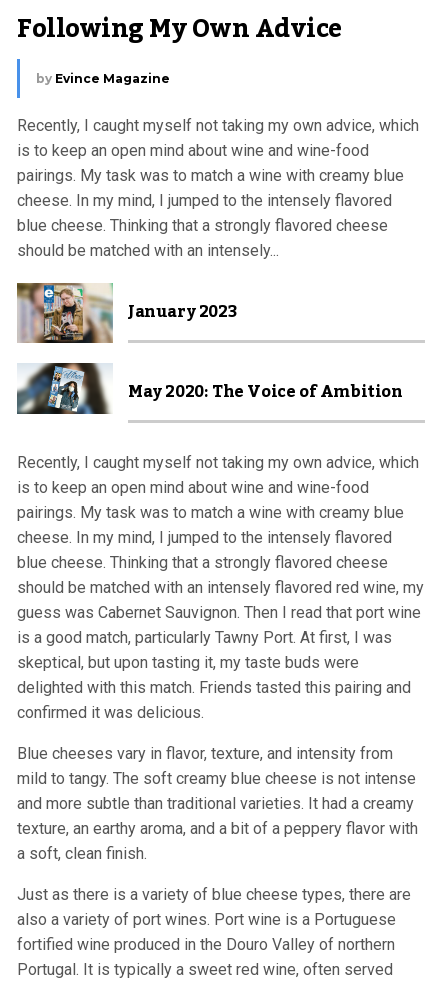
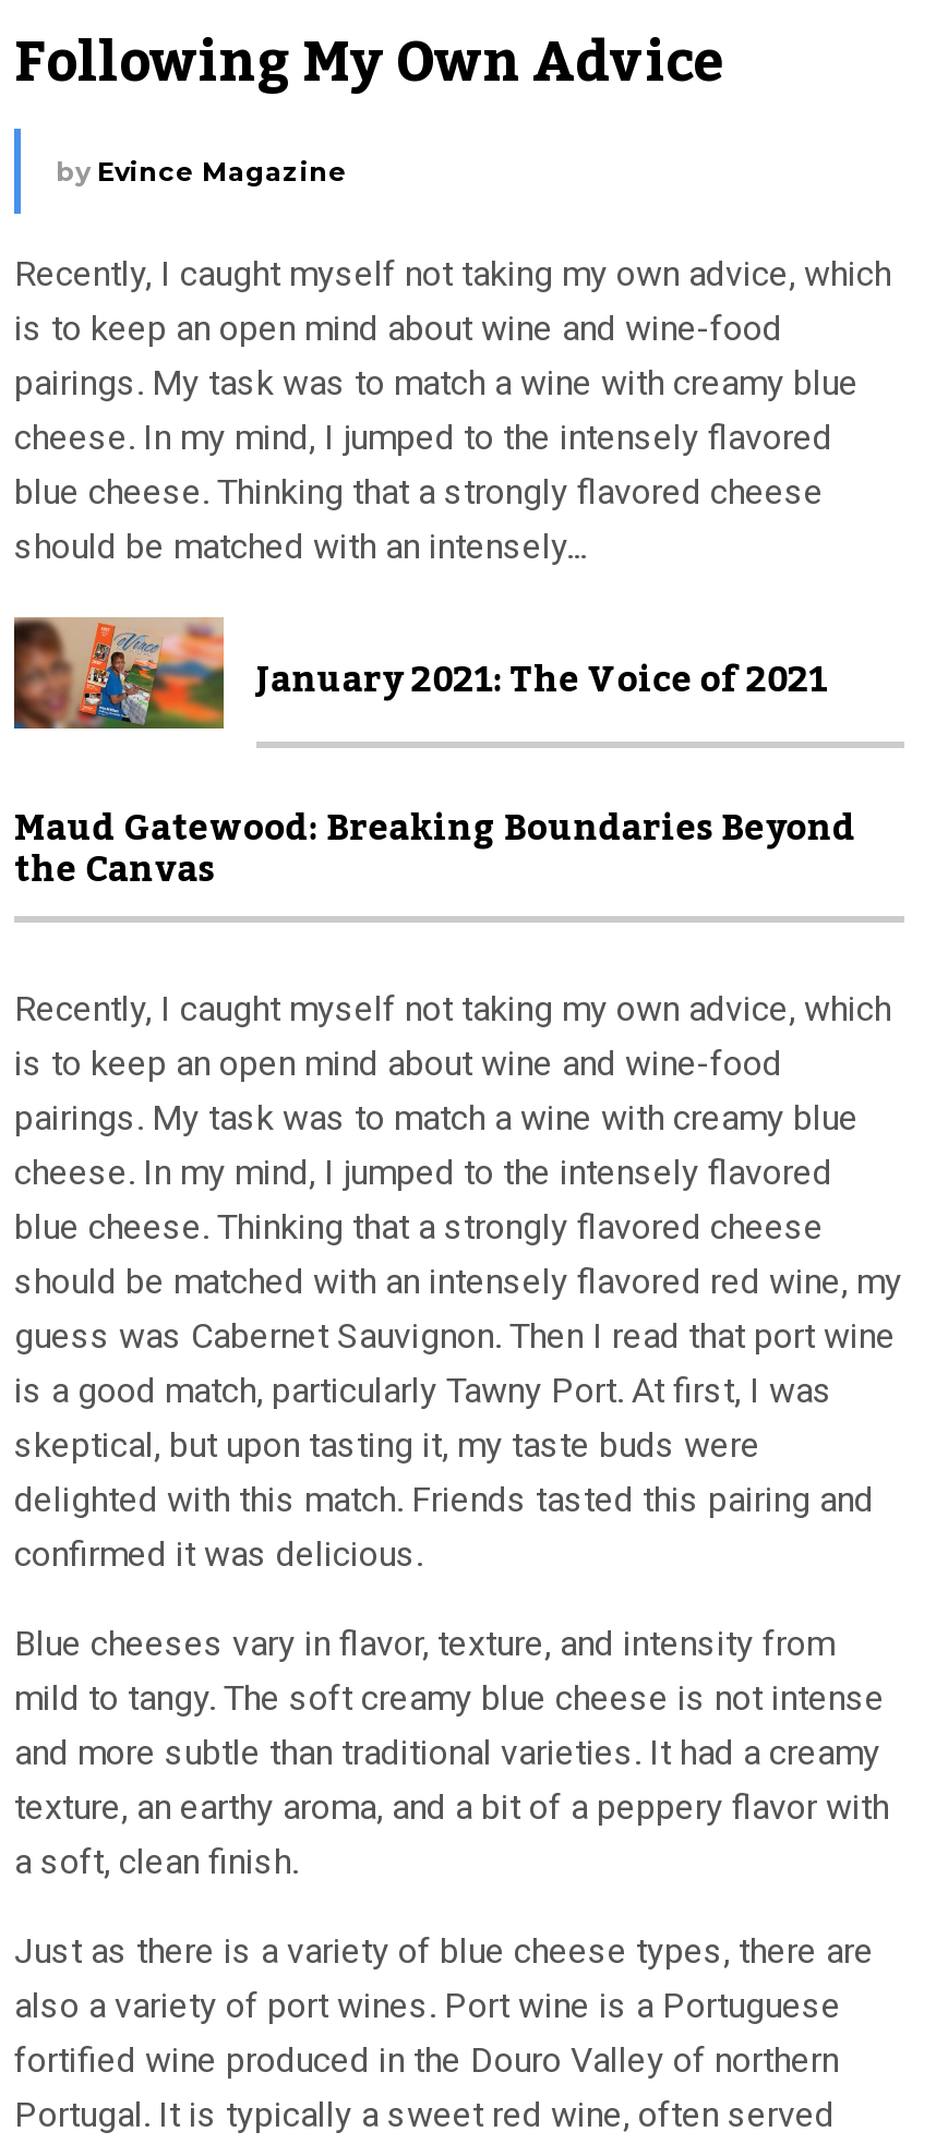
- [image]
- January 2023
+ [image]
+ January 2021: The Voice of 2021

- May 2020: The Voice of Ambition
+ Maud Gatewood: Breaking Boundaries Beyond
+ the Canvas
